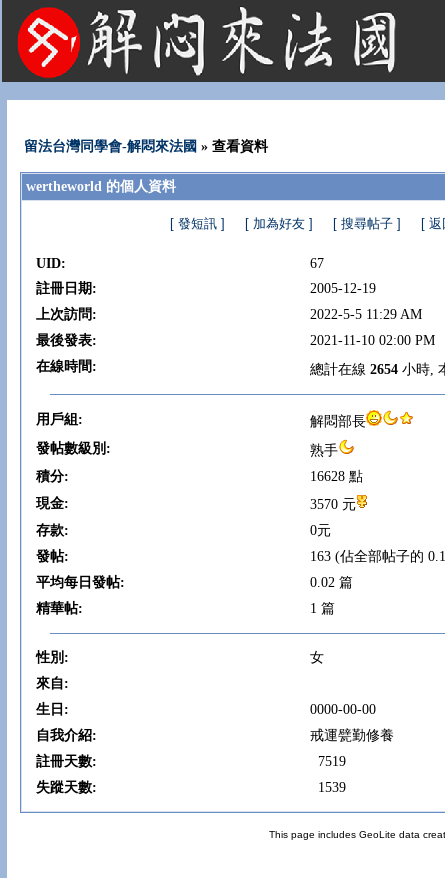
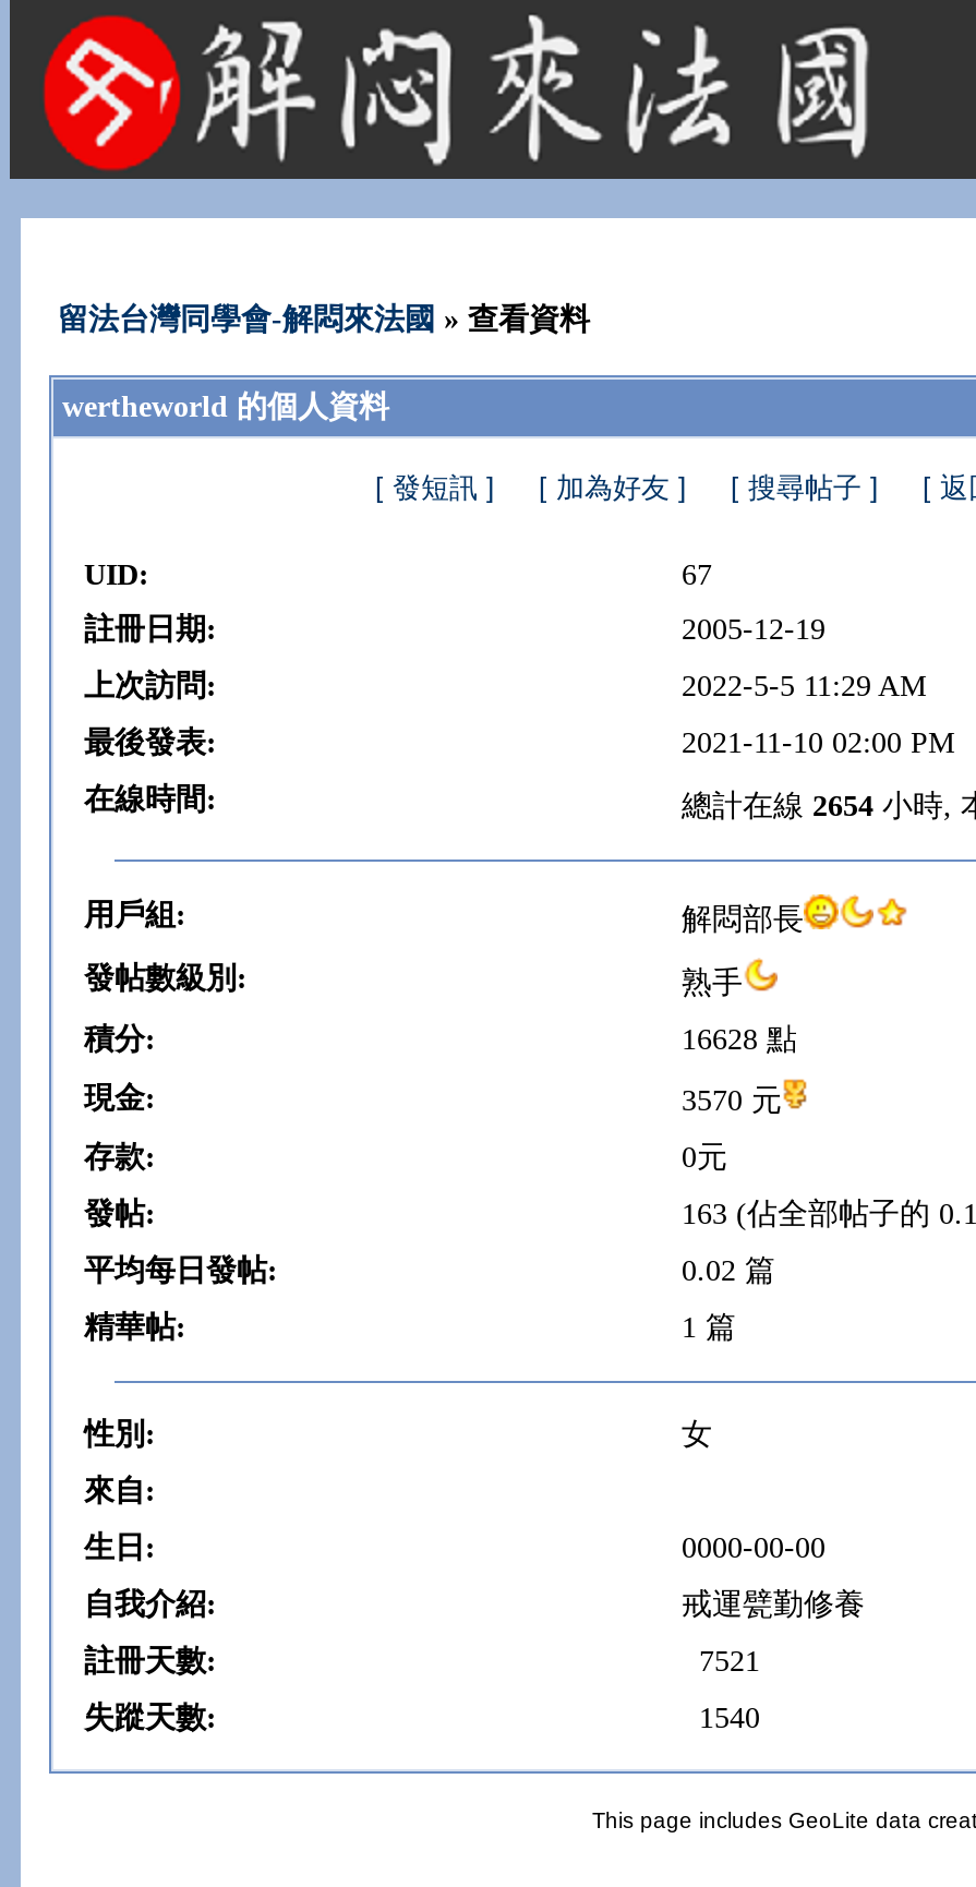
- 7519
+ 7521

- 1539
+ 1540
